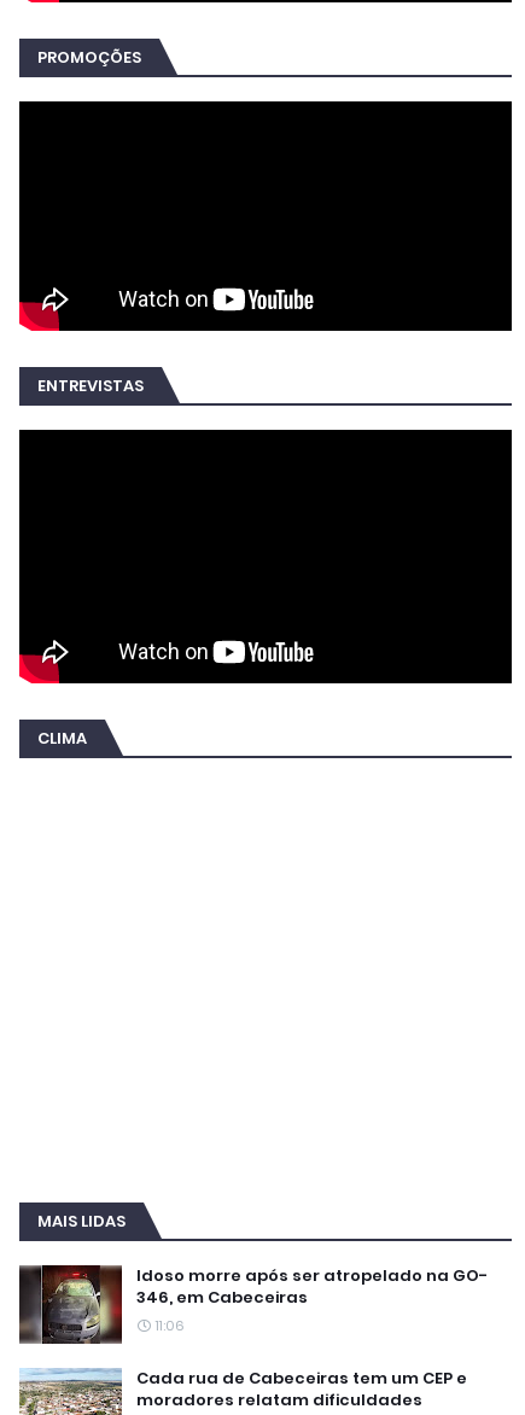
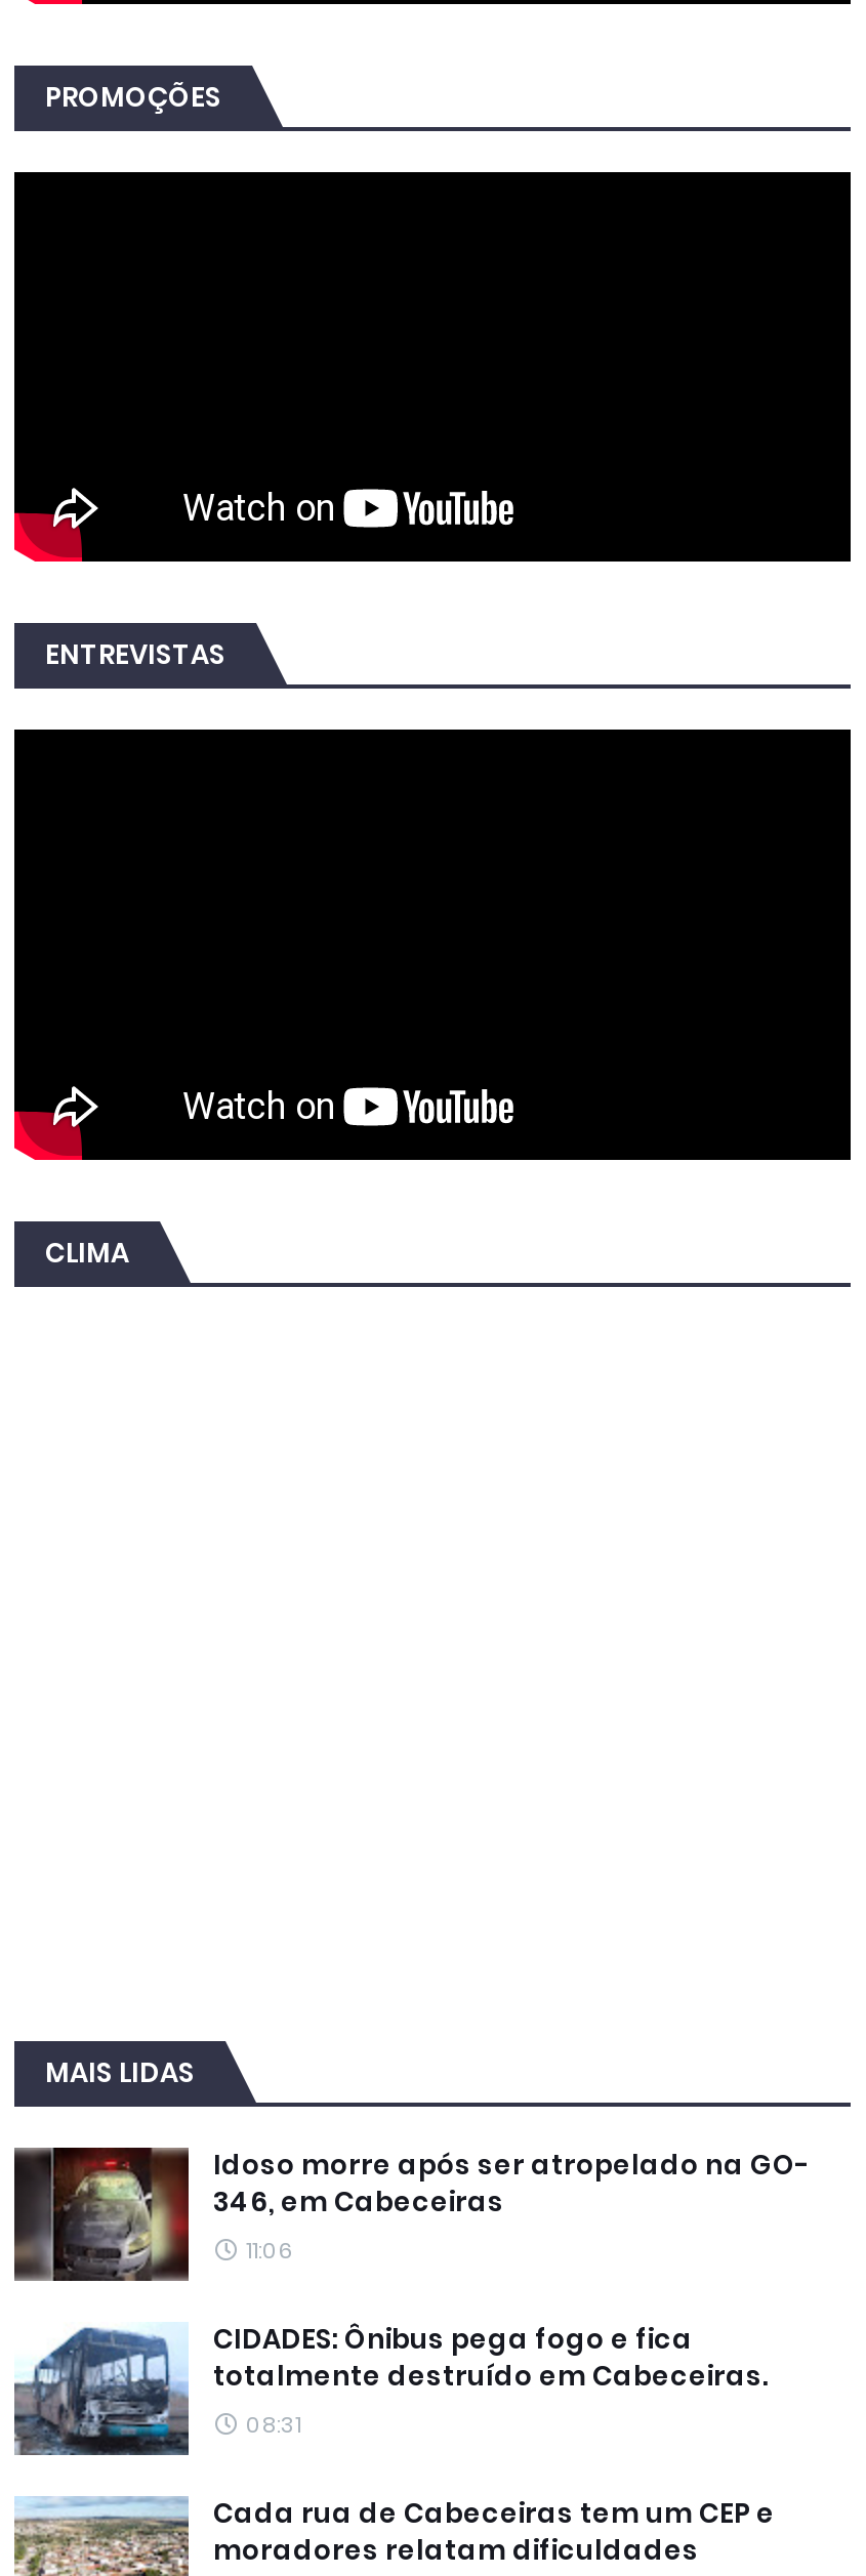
+ [image]
+ CIDADES: Ônibus pega fogo e fica
+ totalmente destruído em Cabeceiras.
+ 08:31
